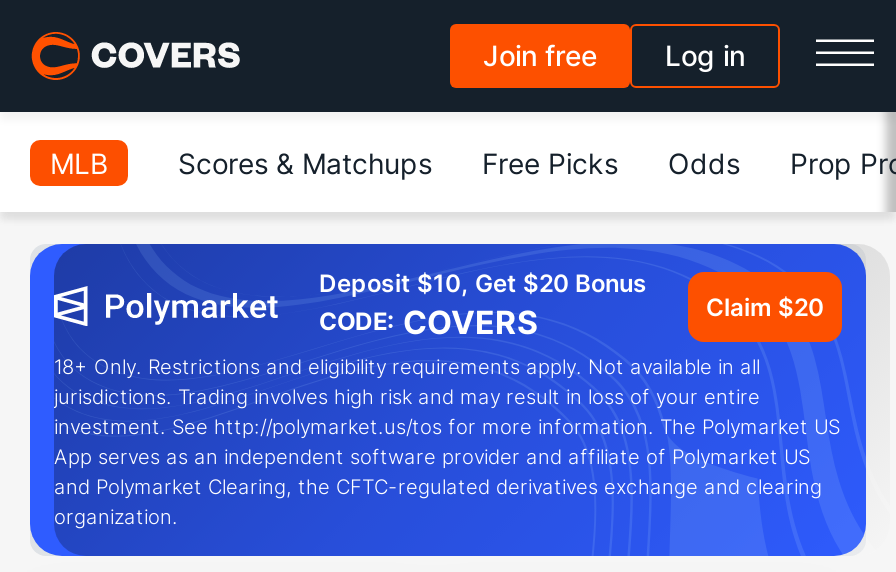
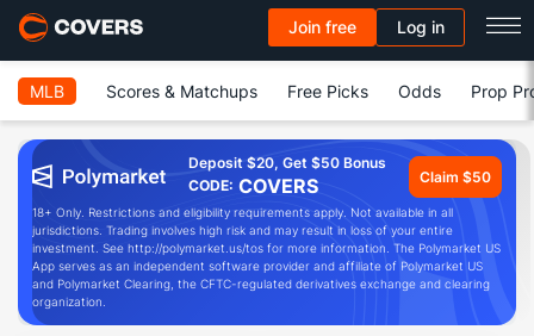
- Deposit $10, Get $20 Bonus
+ Deposit $20, Get $50 Bonus

- Claim $20
+ Claim $50
